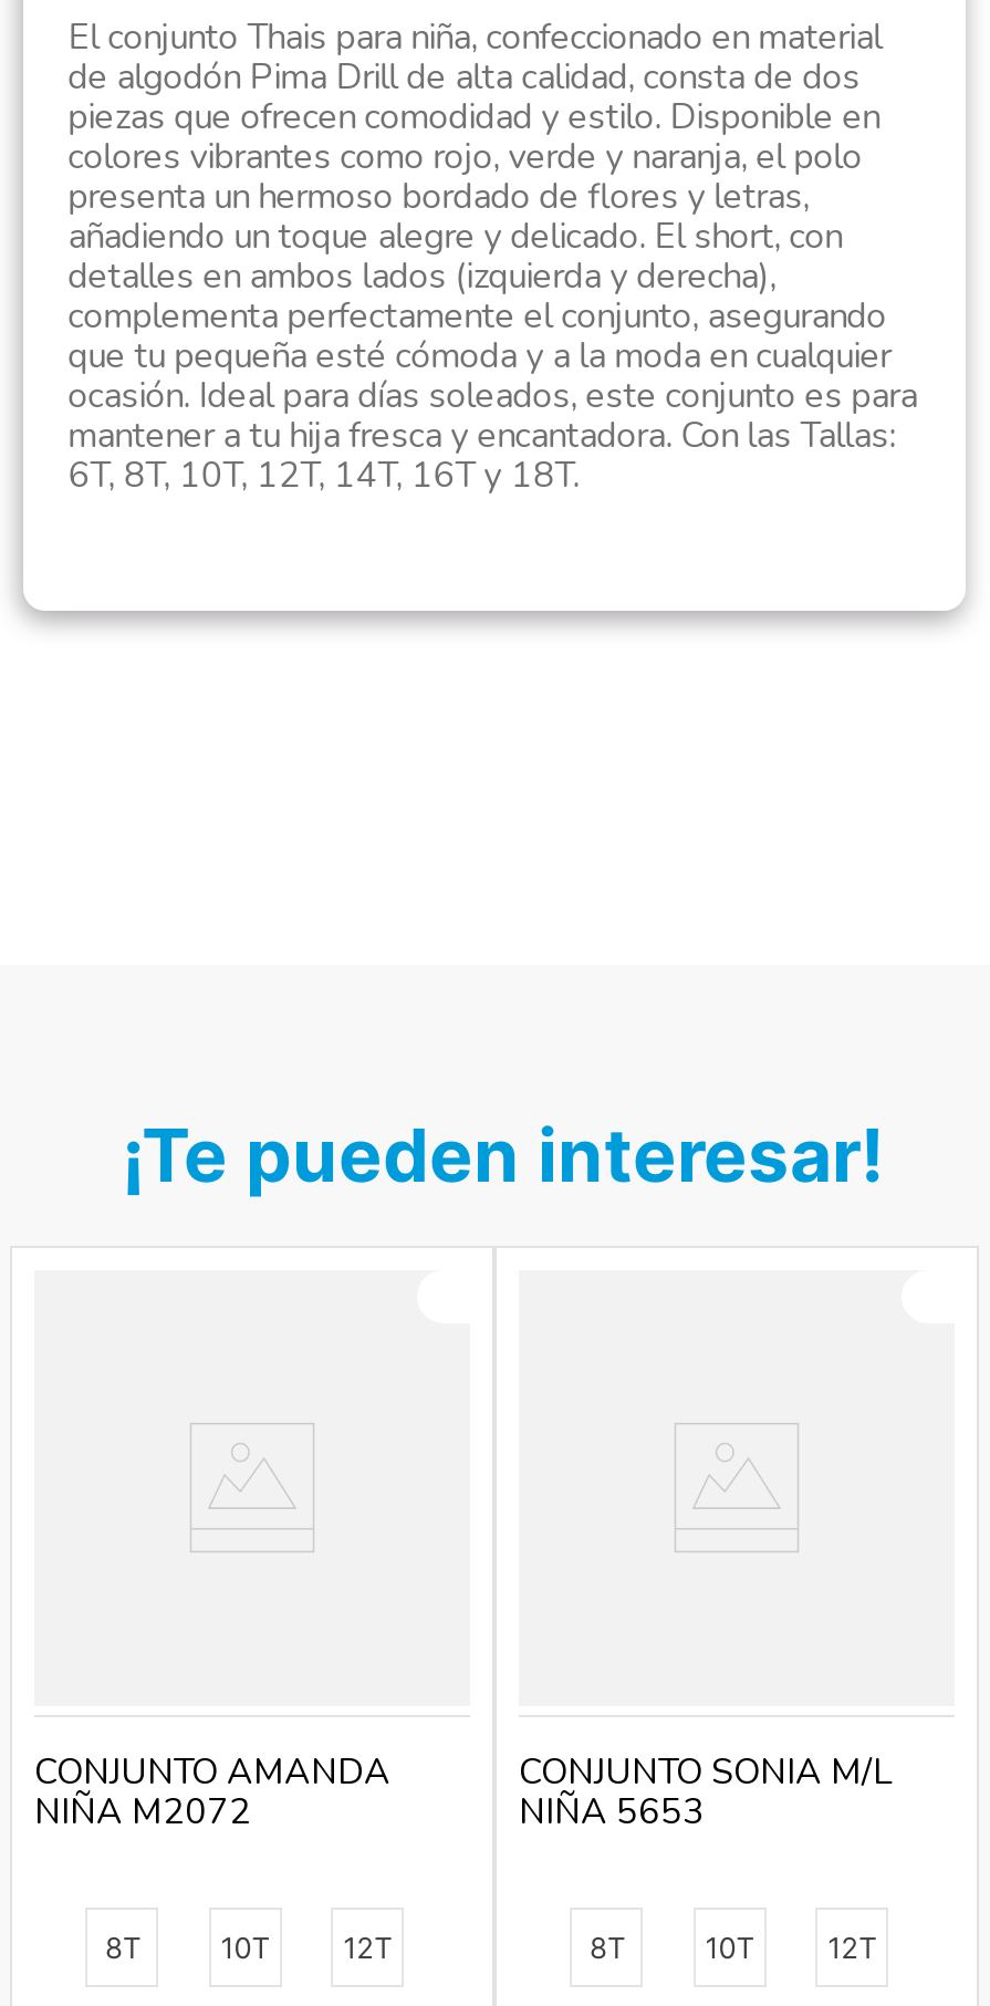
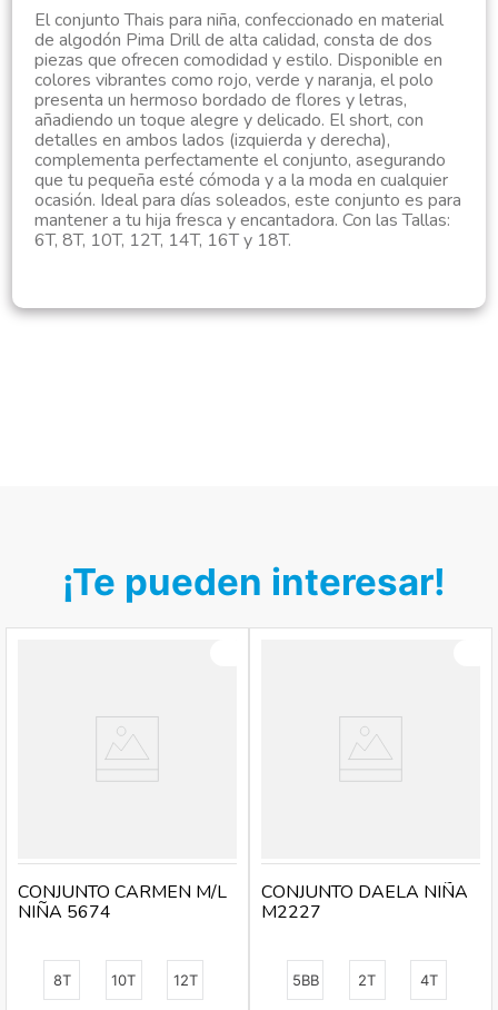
- CONJUNTO AMANDA
- NIÑA M2072
+ CONJUNTO CARMEN M/L
+ NIÑA 5674

- CONJUNTO SONIA M/L
- NIÑA 5653
+ CONJUNTO DAELA NIÑA
+ M2227

- 8T
- 10T
- 12T
+ 5BB
+ 2T
+ 4T
